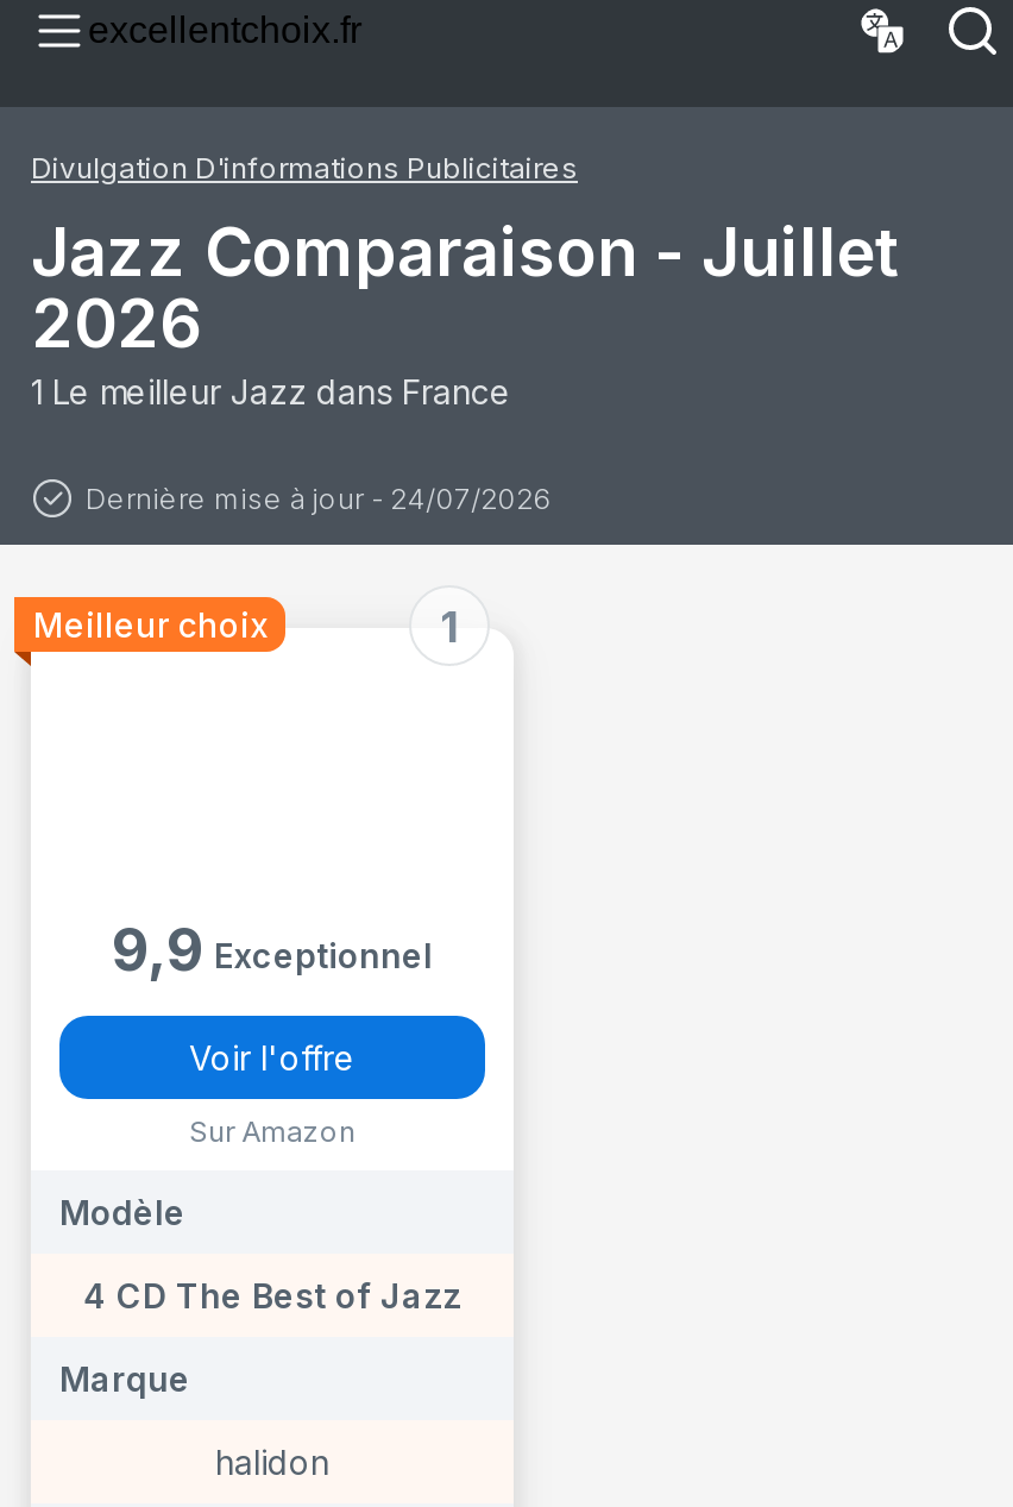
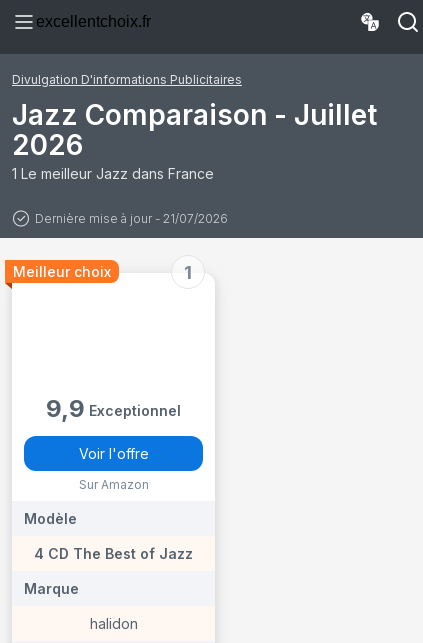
- Dernière mise à jour - 24/07/2026
+ Dernière mise à jour - 21/07/2026
